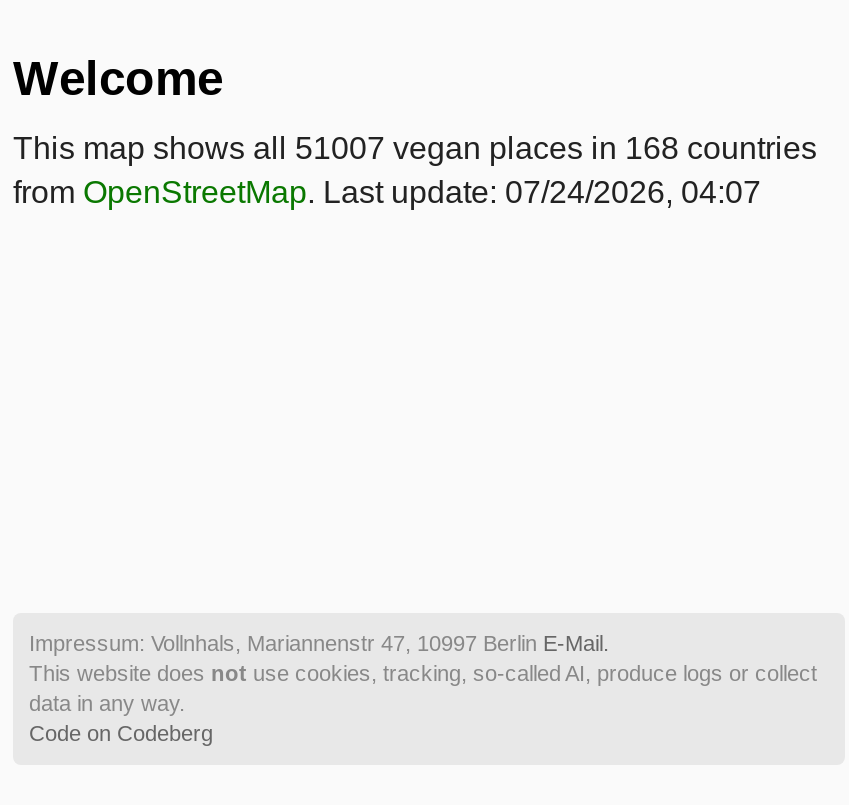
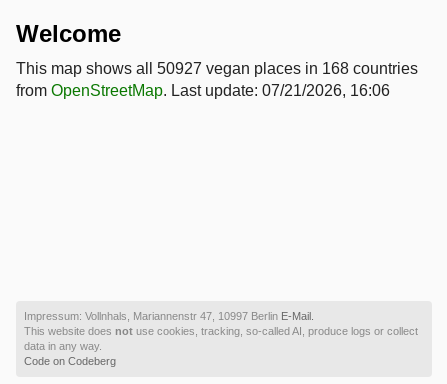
- This map shows all 51007 vegan places in 168 countries
+ This map shows all 50927 vegan places in 168 countries

- from OpenStreetMap. Last update: 07/24/2026, 04:07
+ from OpenStreetMap. Last update: 07/21/2026, 16:06
